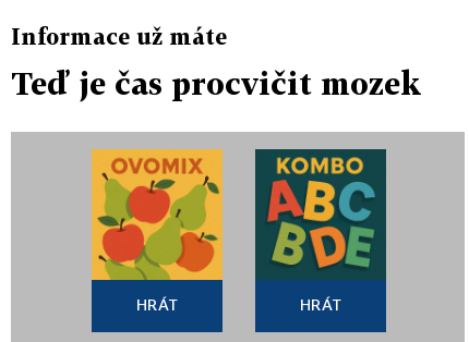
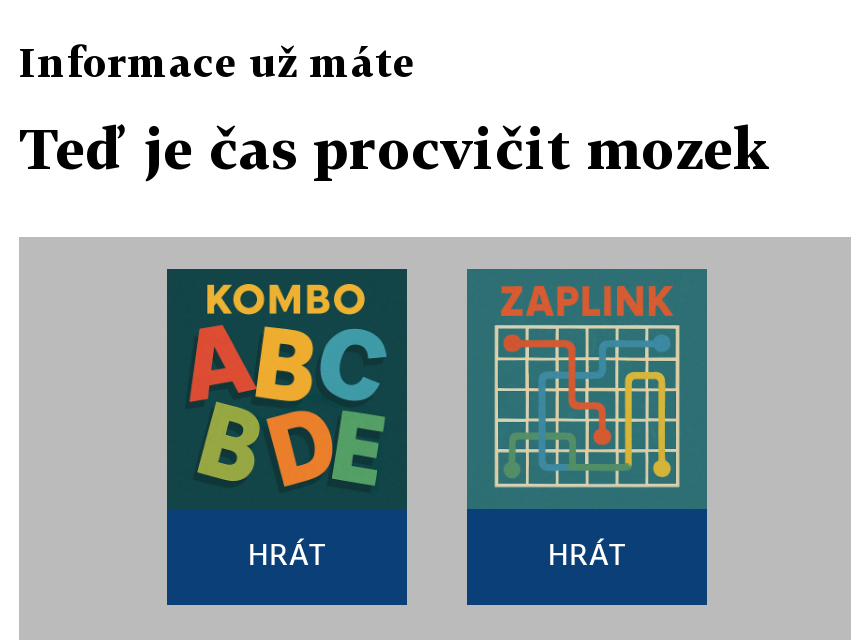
- [image]
+ [image]

- [image]
+ [image]
